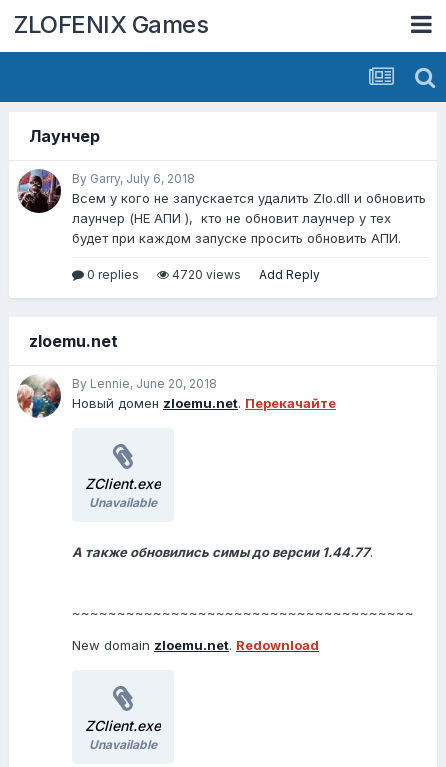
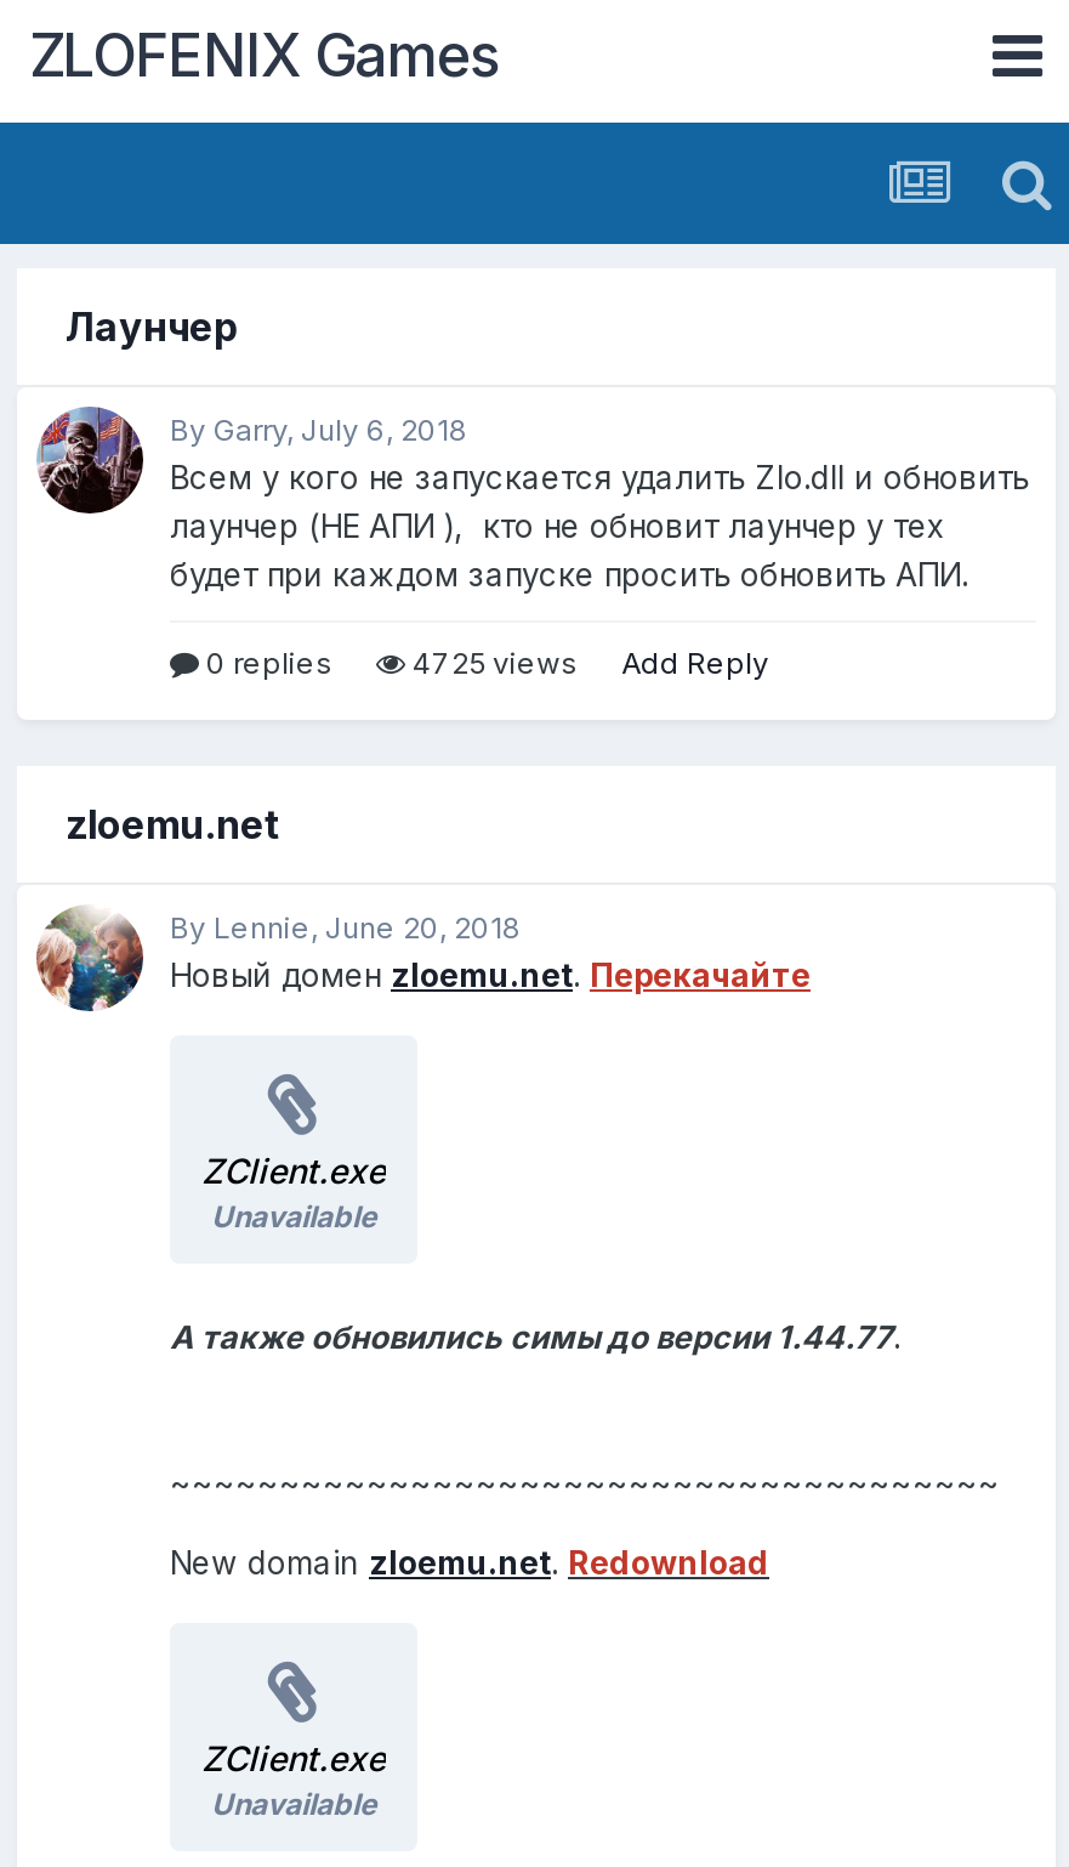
- 0 replies 4720 views Add Reply
+ 0 replies 4725 views Add Reply
